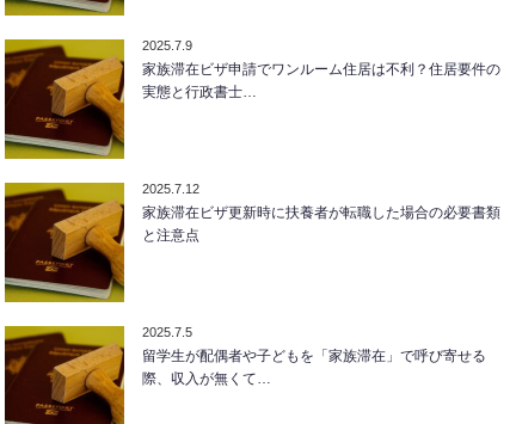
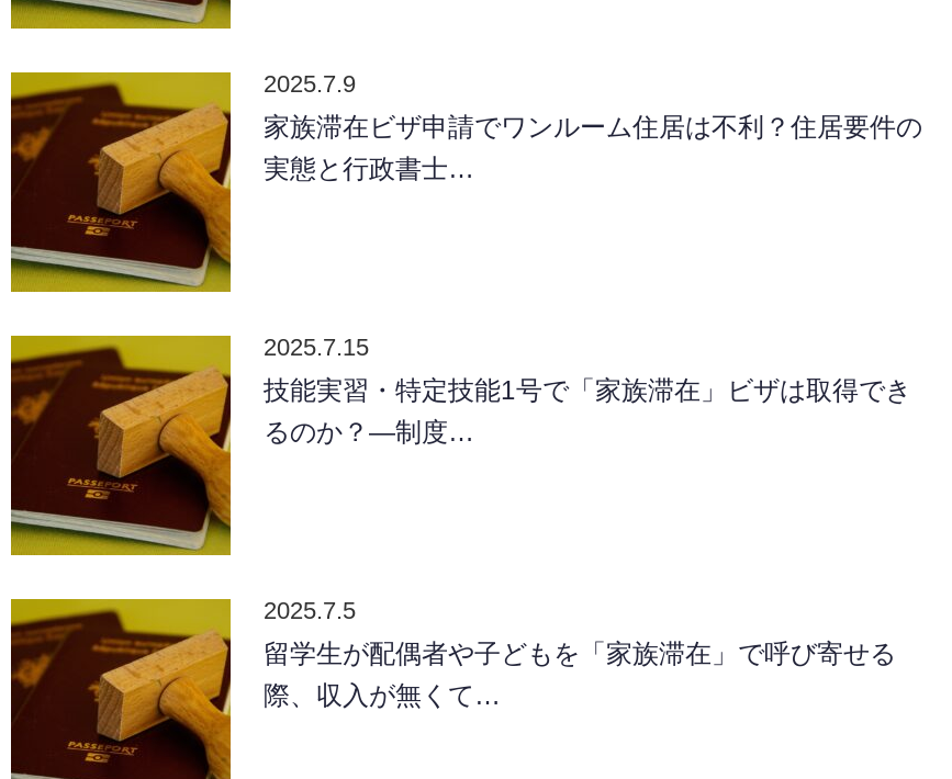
- 2025.7.12
+ 2025.7.15

- 家族滞在ビザ更新時に扶養者が転職した場合の必要書類
- と注意点
+ 技能実習・特定技能1号で「家族滞在」ビザは取得でき
+ るのか？—制度…
